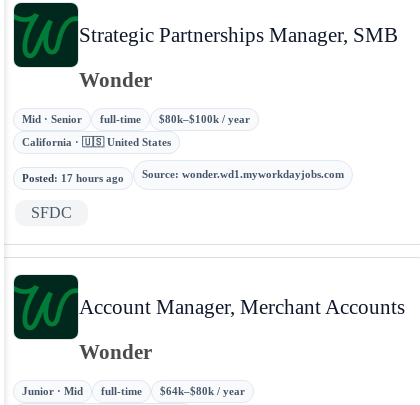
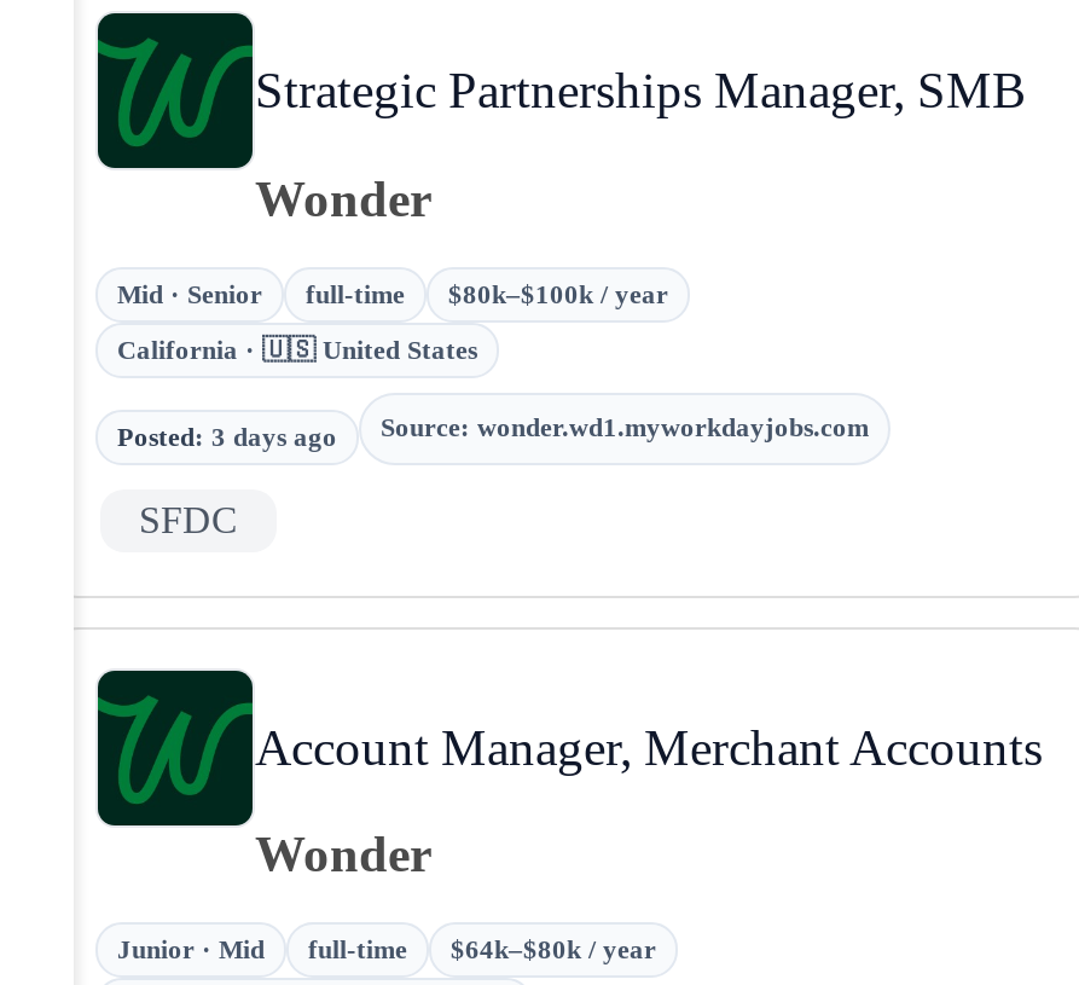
- Posted: 17 hours ago
+ Posted: 3 days ago
